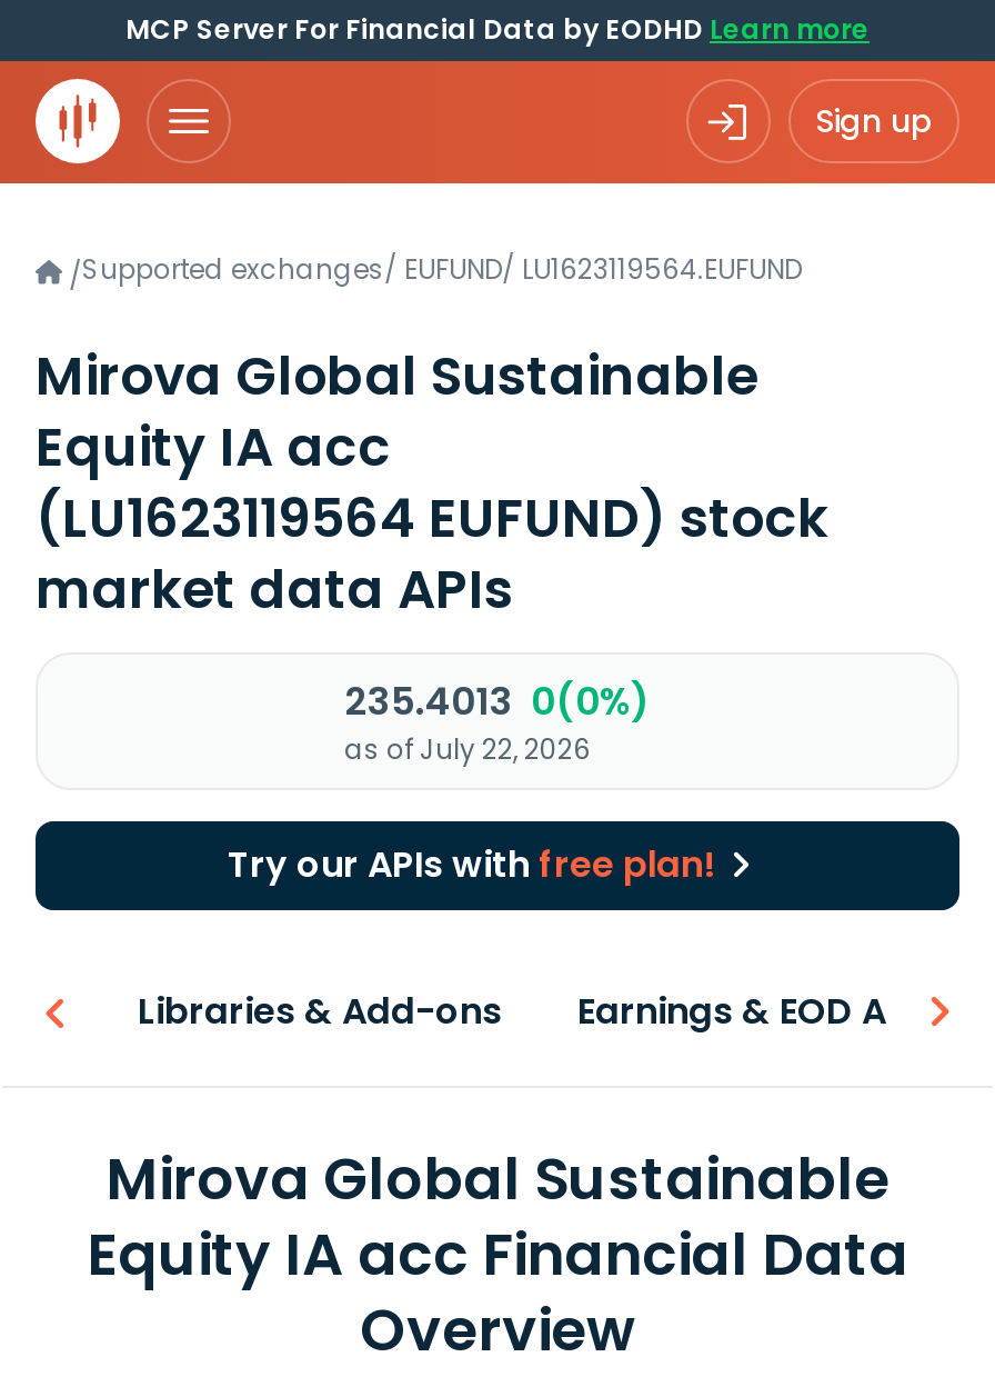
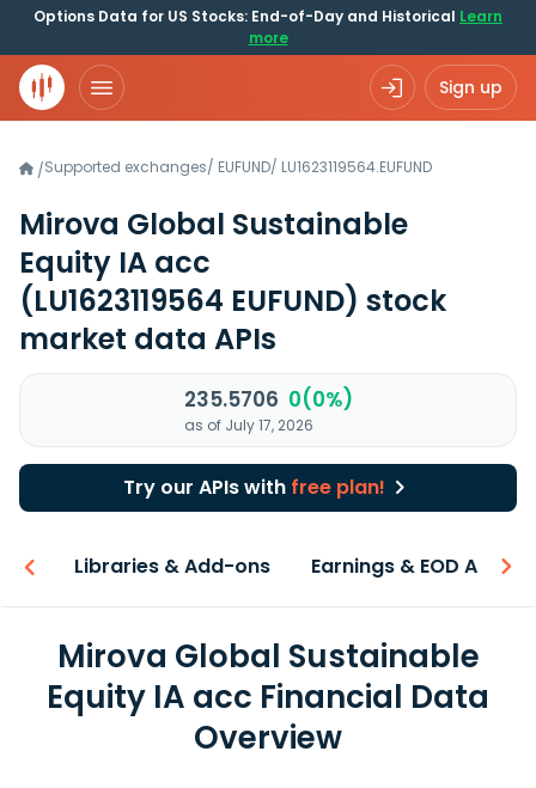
- MCP Server For Financial Data by EODHD Learn more
+ Options Data for US Stocks: End-of-Day and Historical Learn
+ more

- 235.4013 0(0%)
+ 235.5706 0(0%)

- as of July 22, 2026
+ as of July 17, 2026
